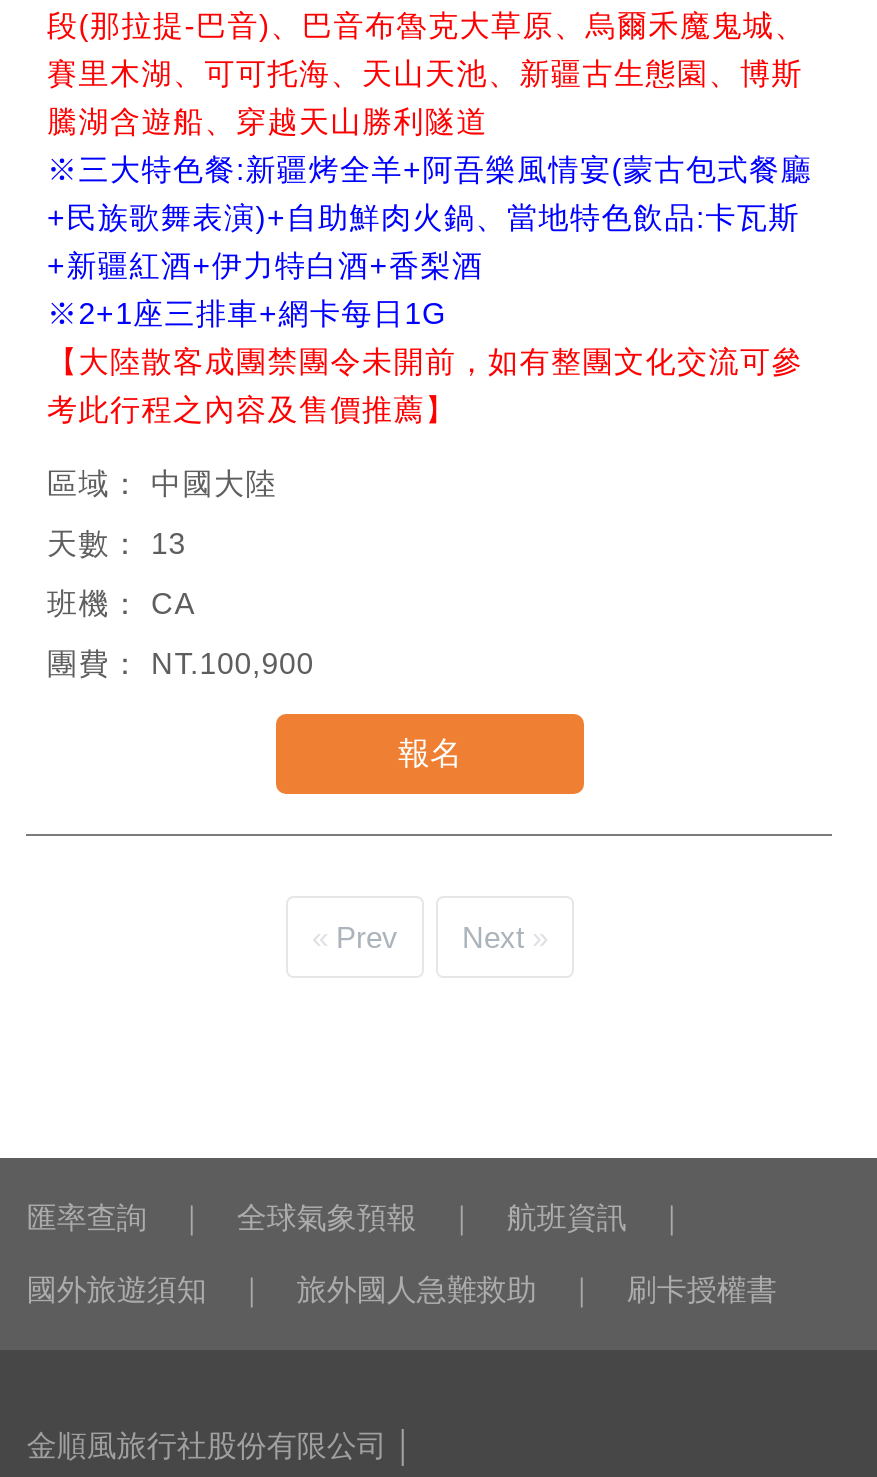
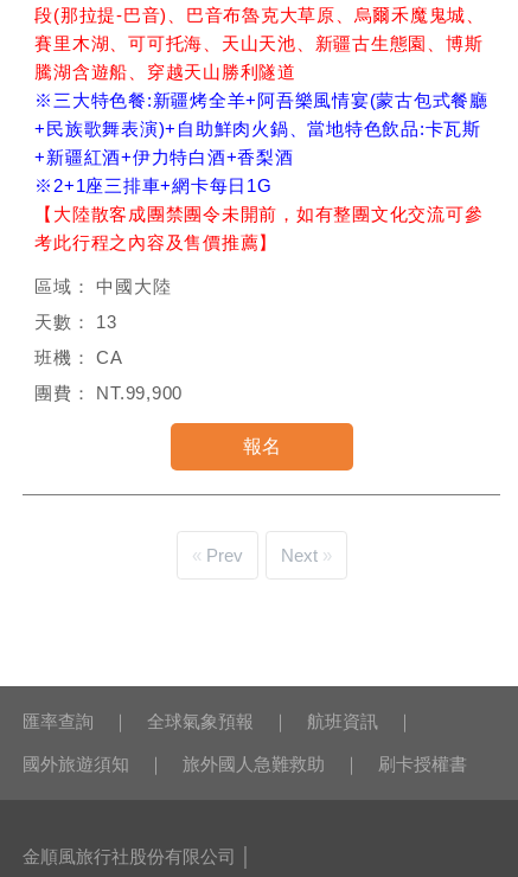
- NT.100,900
+ NT.99,900
